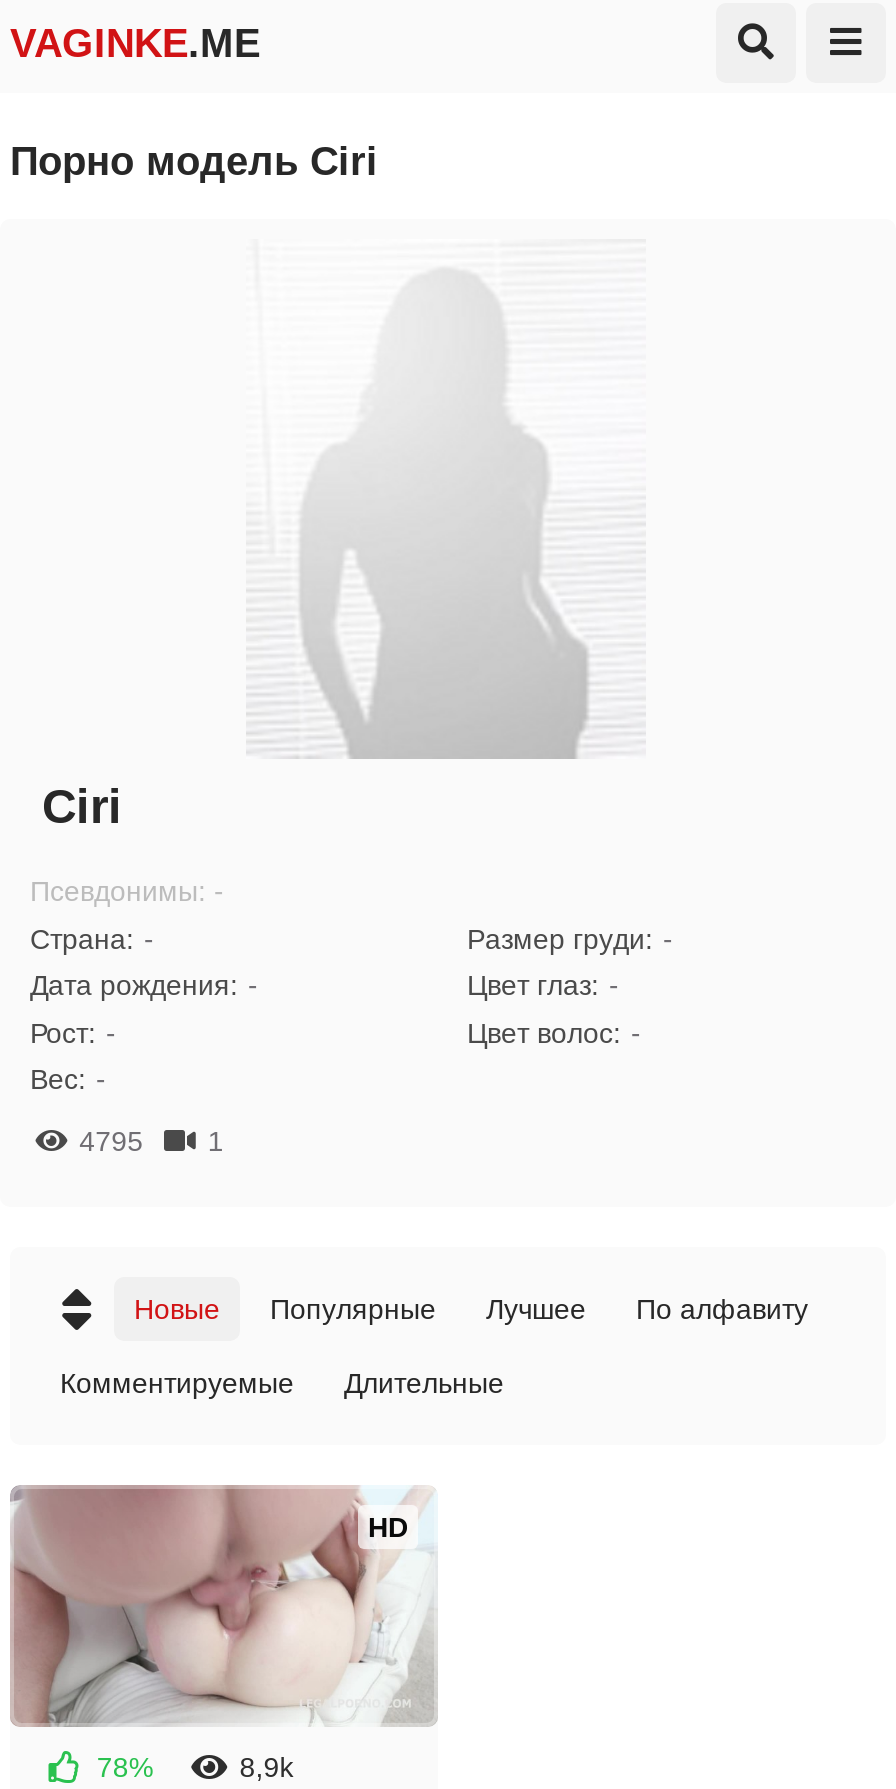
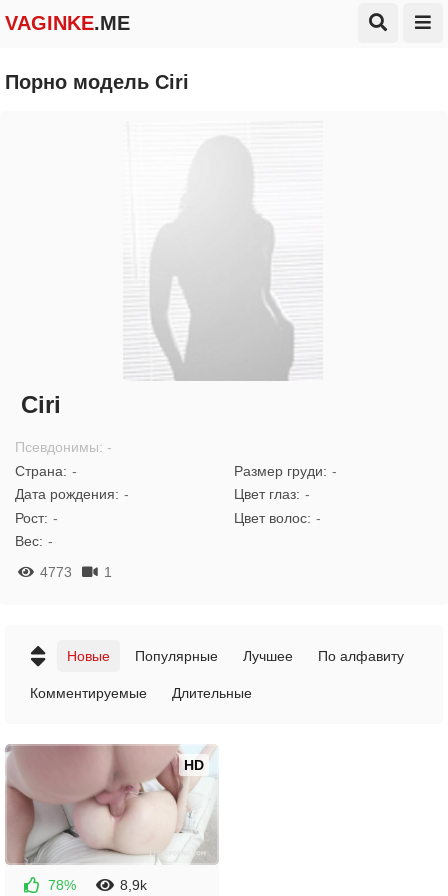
- 4795
+ 4773
